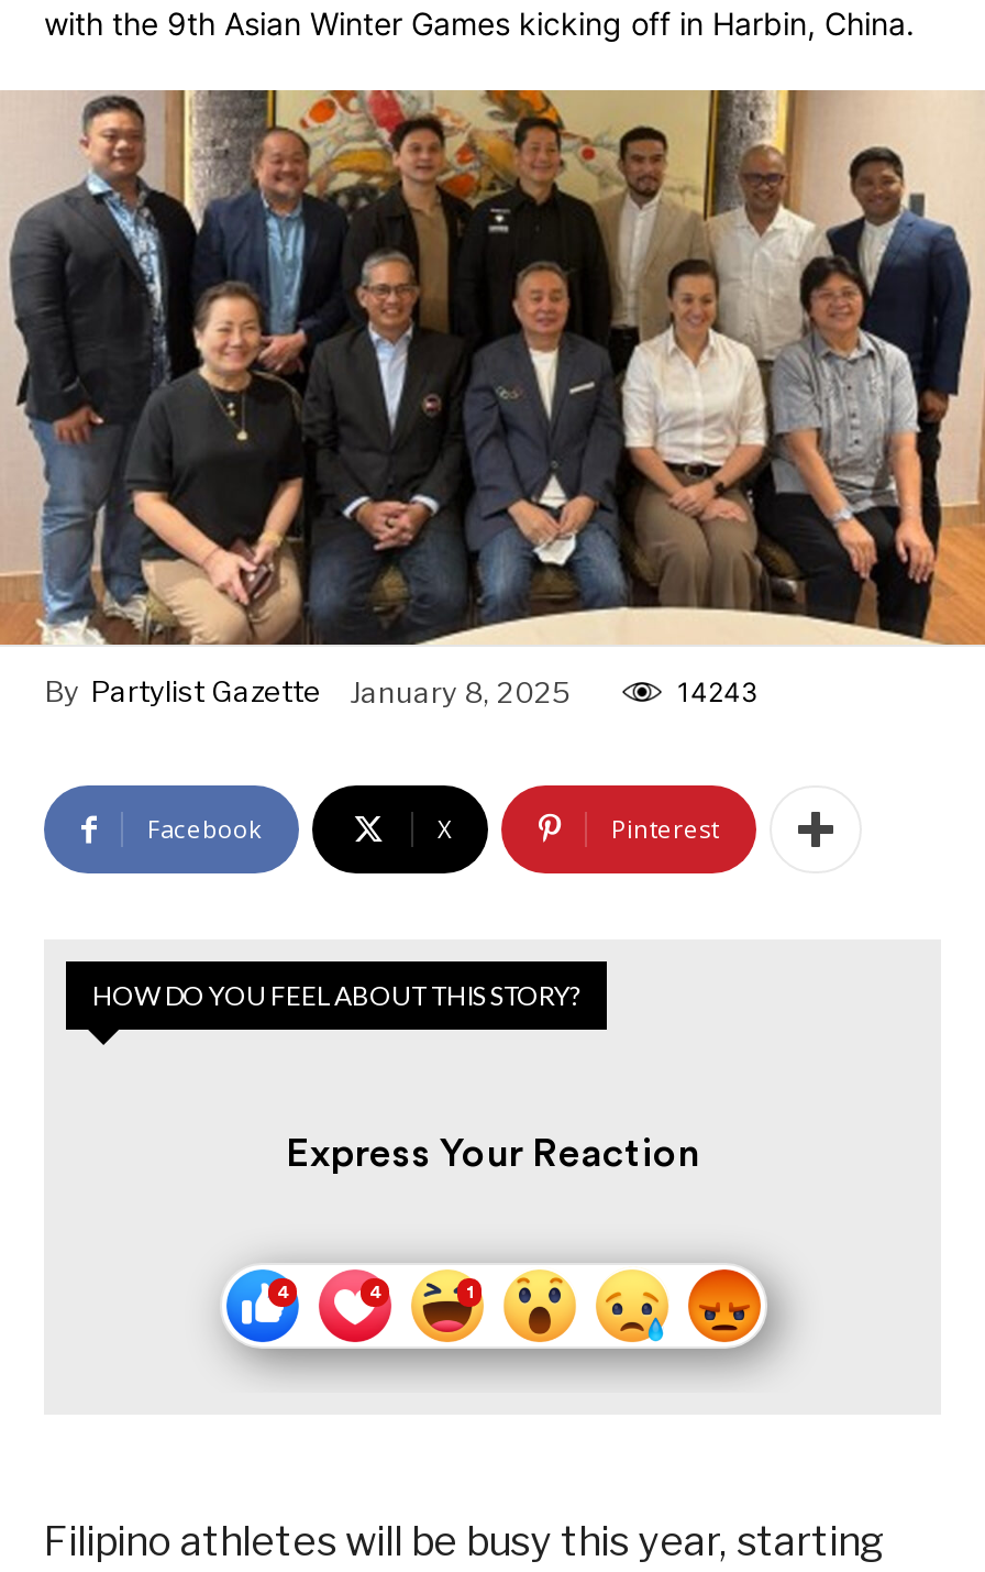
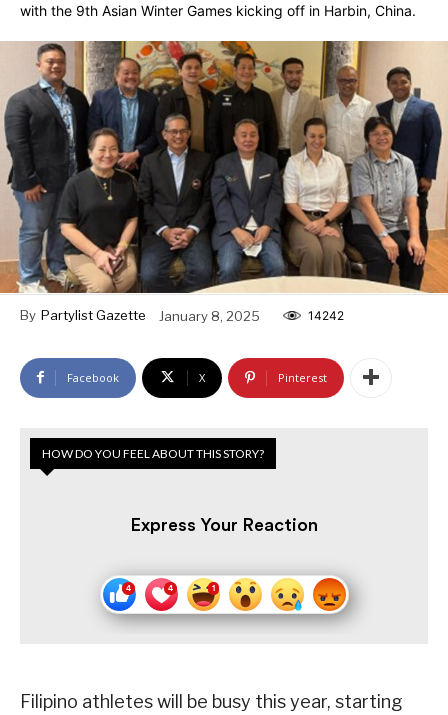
- 14243
+ 14242
